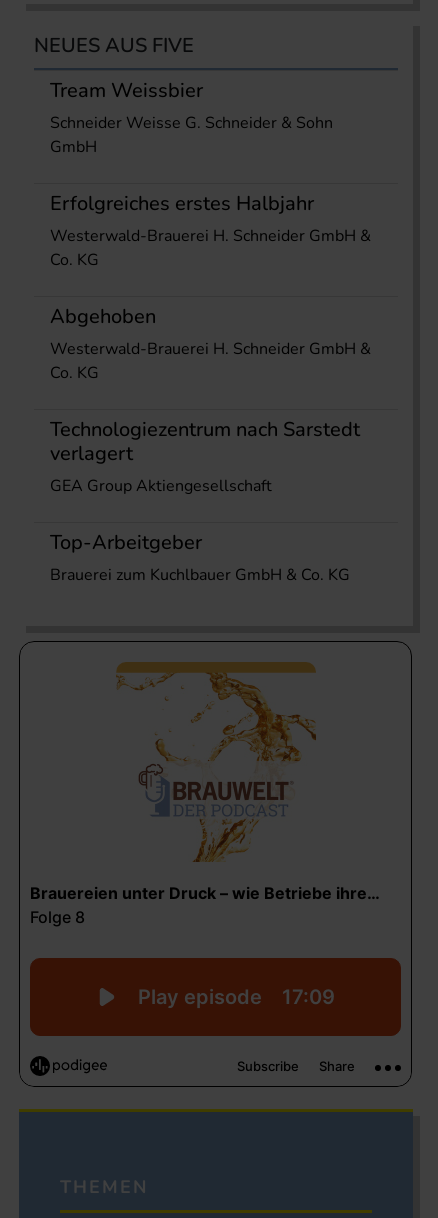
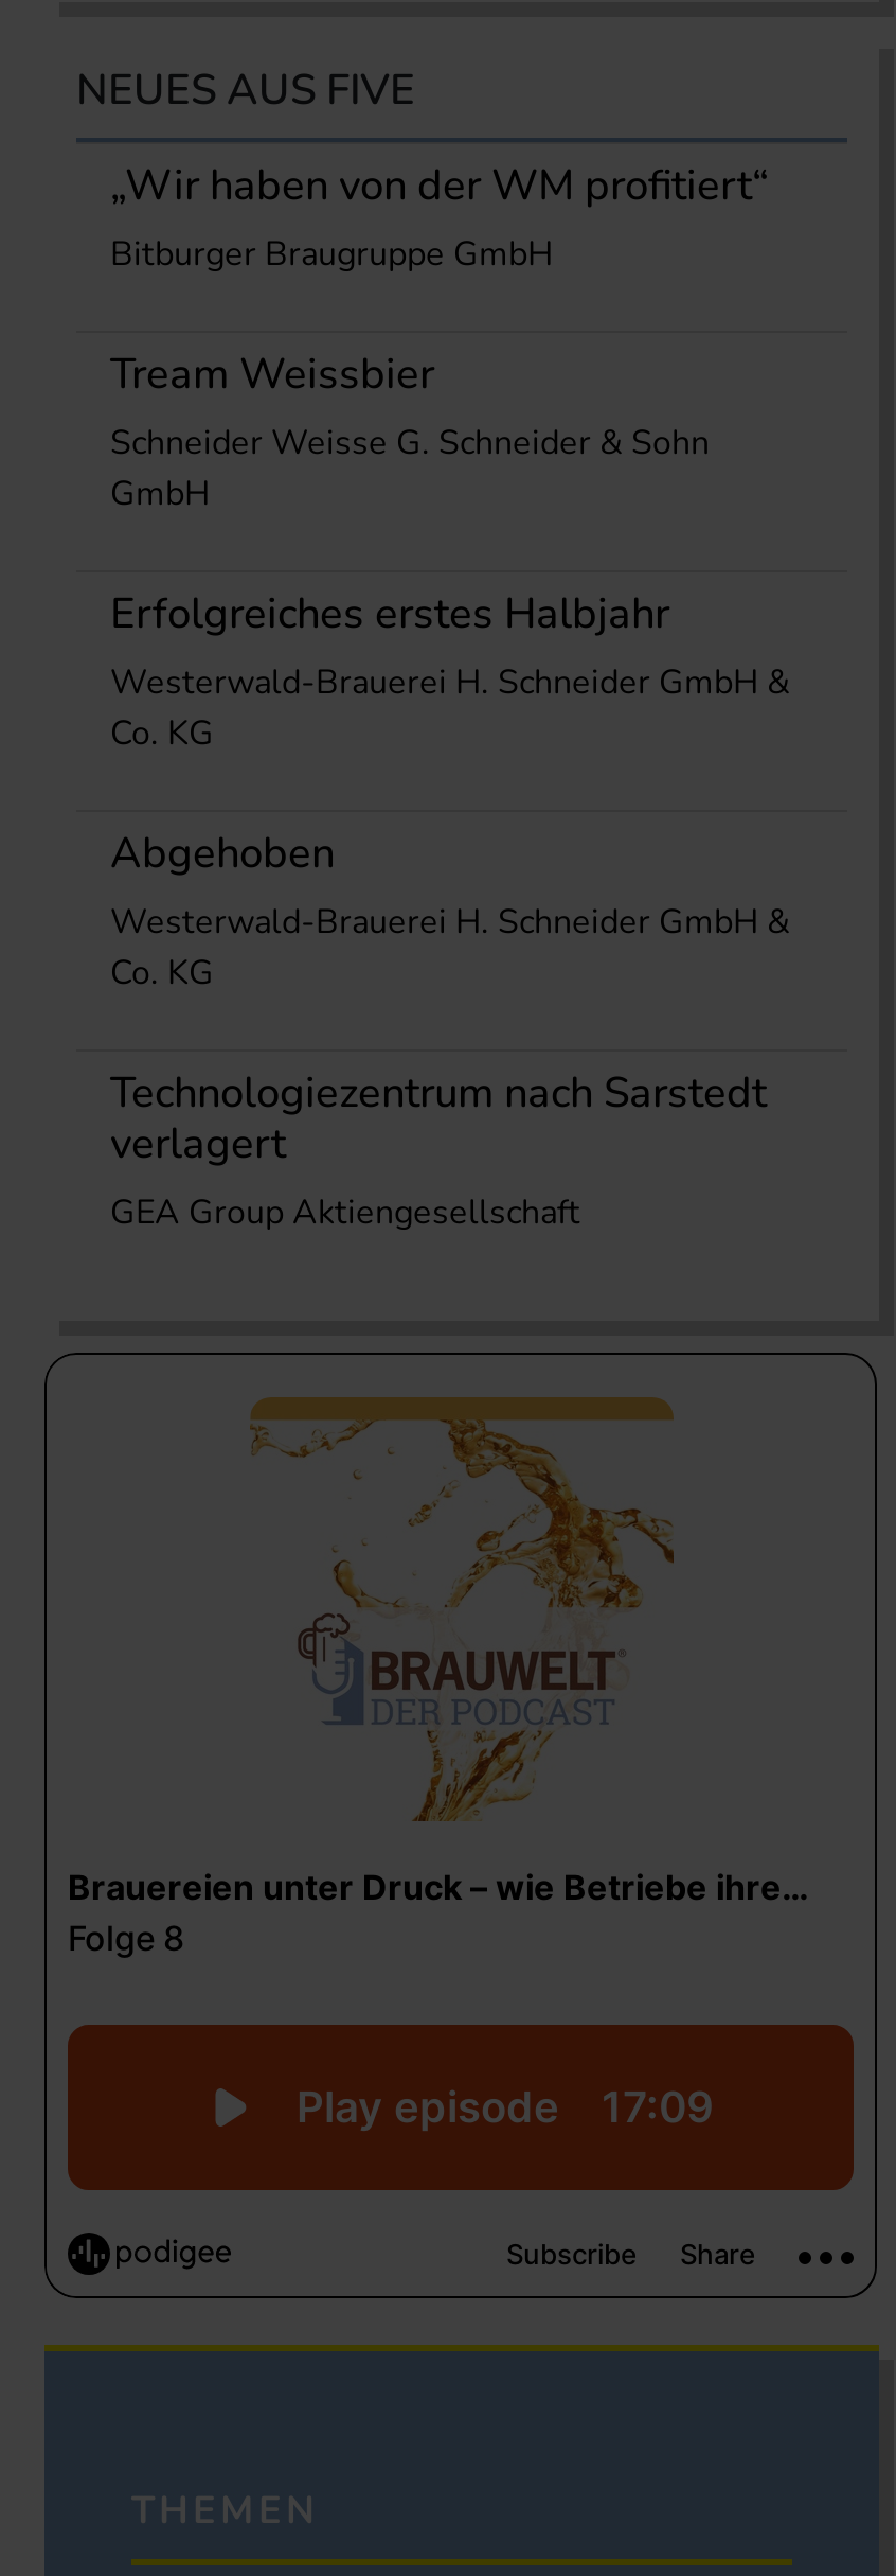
+ „Wir haben von der WM profitiert“
+ Bitburger Braugruppe GmbH

moved down: Tream Weissbier | Schneider Weisse G. Schneider & Sohn | GmbH | ... | verlagert | GEA Group Aktiengesellschaft

- Top-Arbeitgeber
- Brauerei zum Kuchlbauer GmbH & Co. KG
